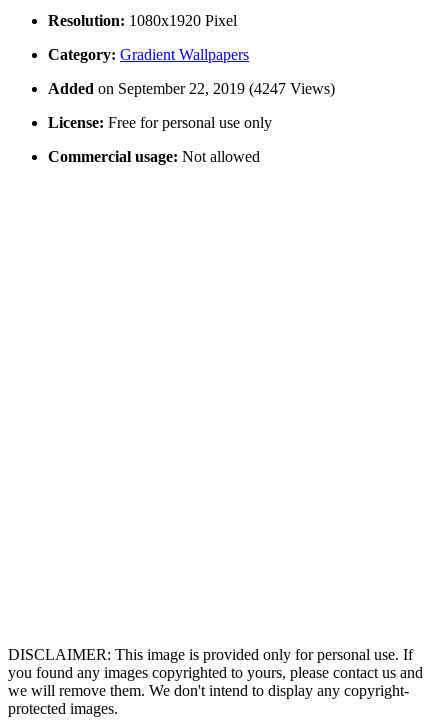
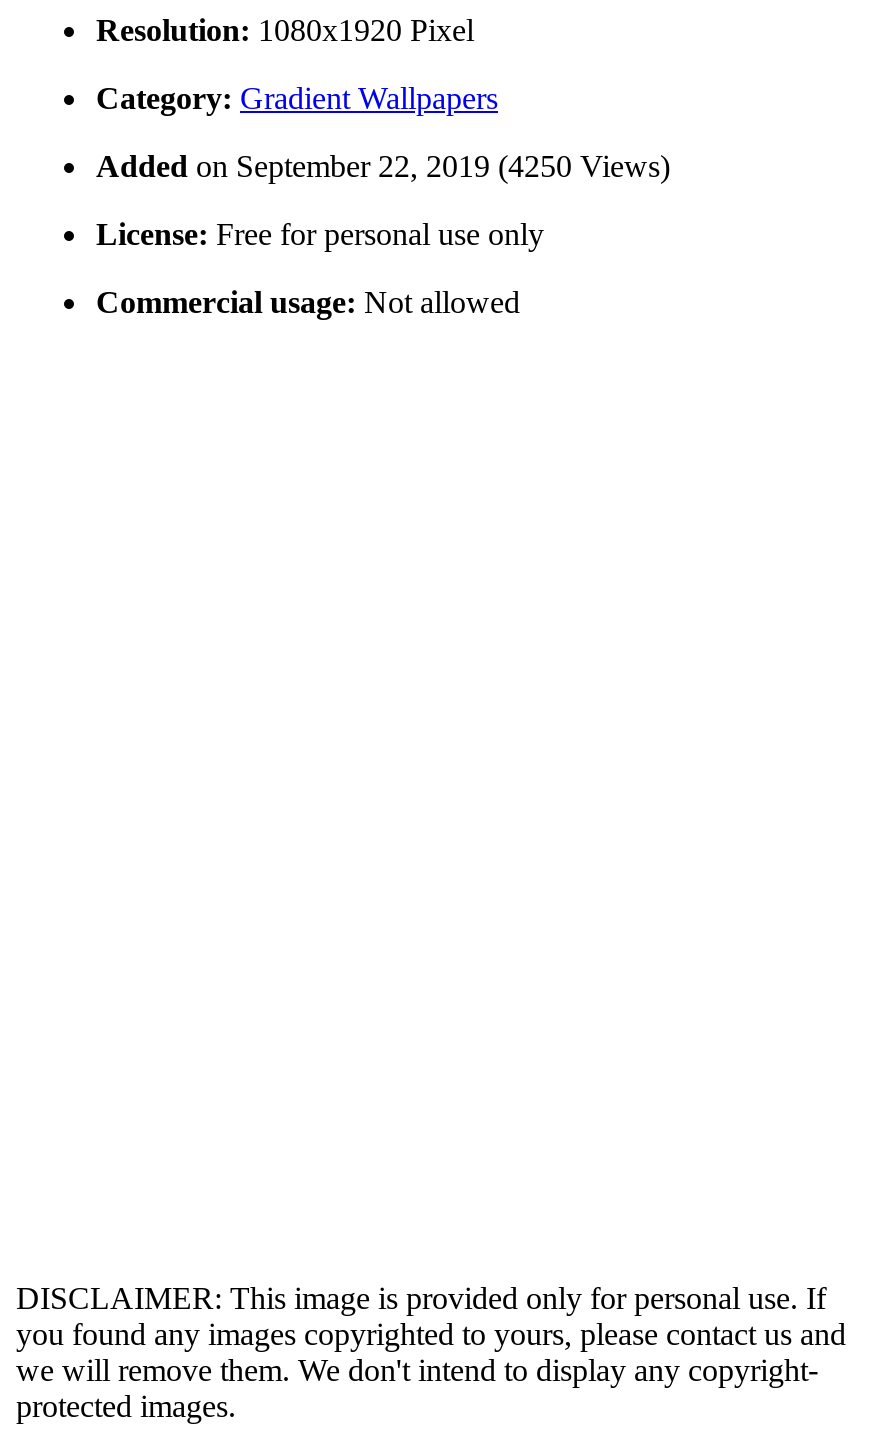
- Added on September 22, 2019 (4247 Views)
+ Added on September 22, 2019 (4250 Views)
